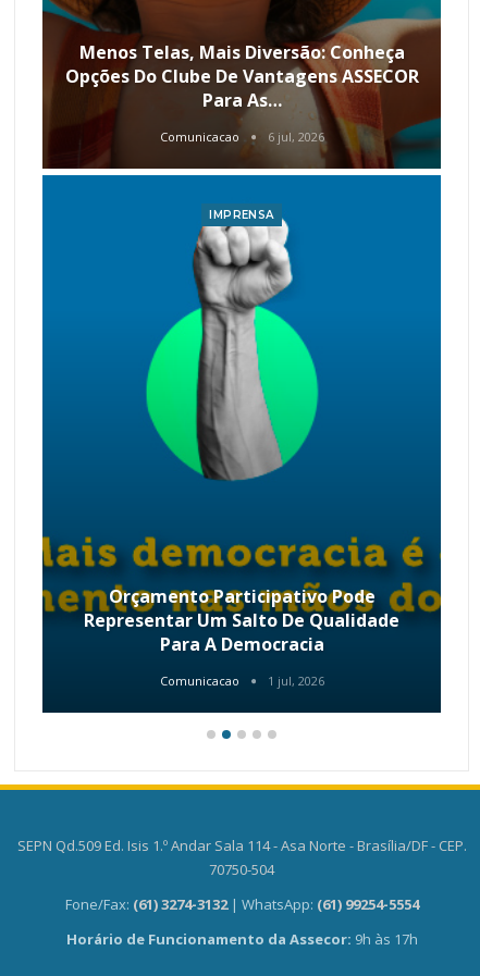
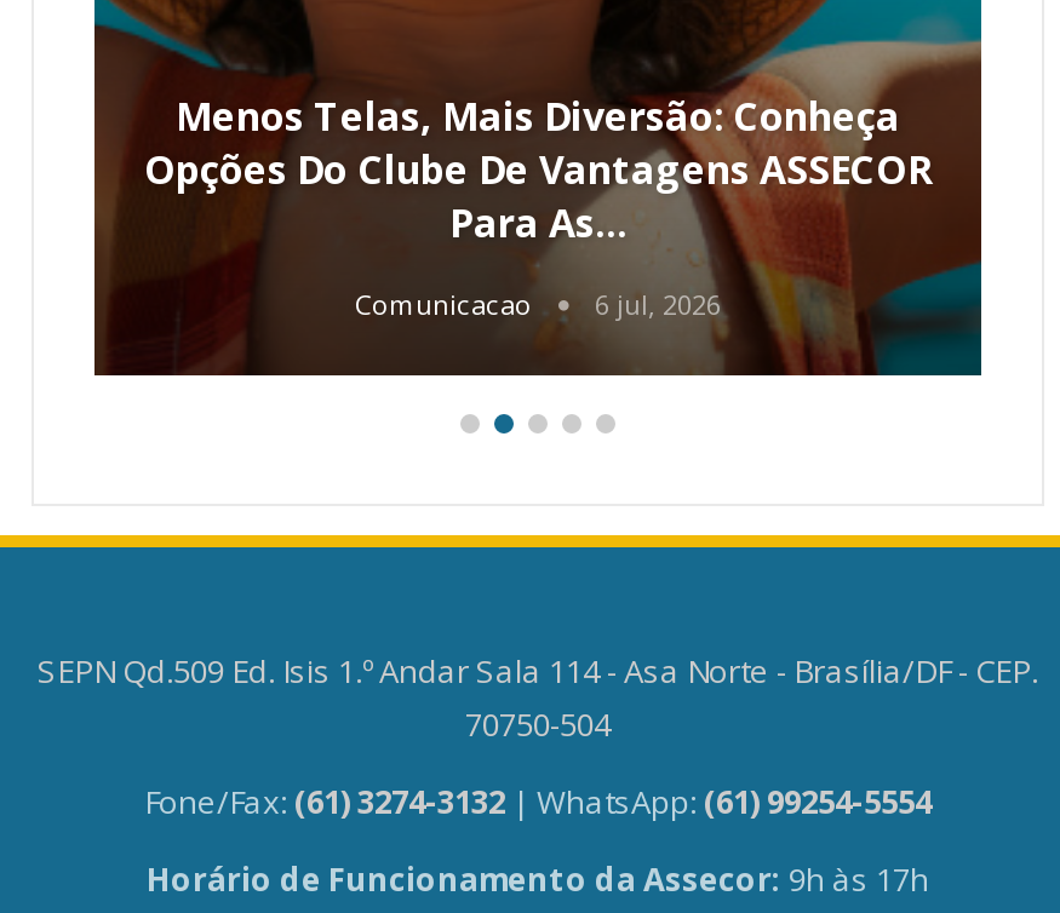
- [image]
- IMPRENSA

- [image]
- Orçamento Participativo Pode
- Representar Um Salto De Qualidade
- Para A Democracia
- Comunicacao
- 1 jul, 2026
